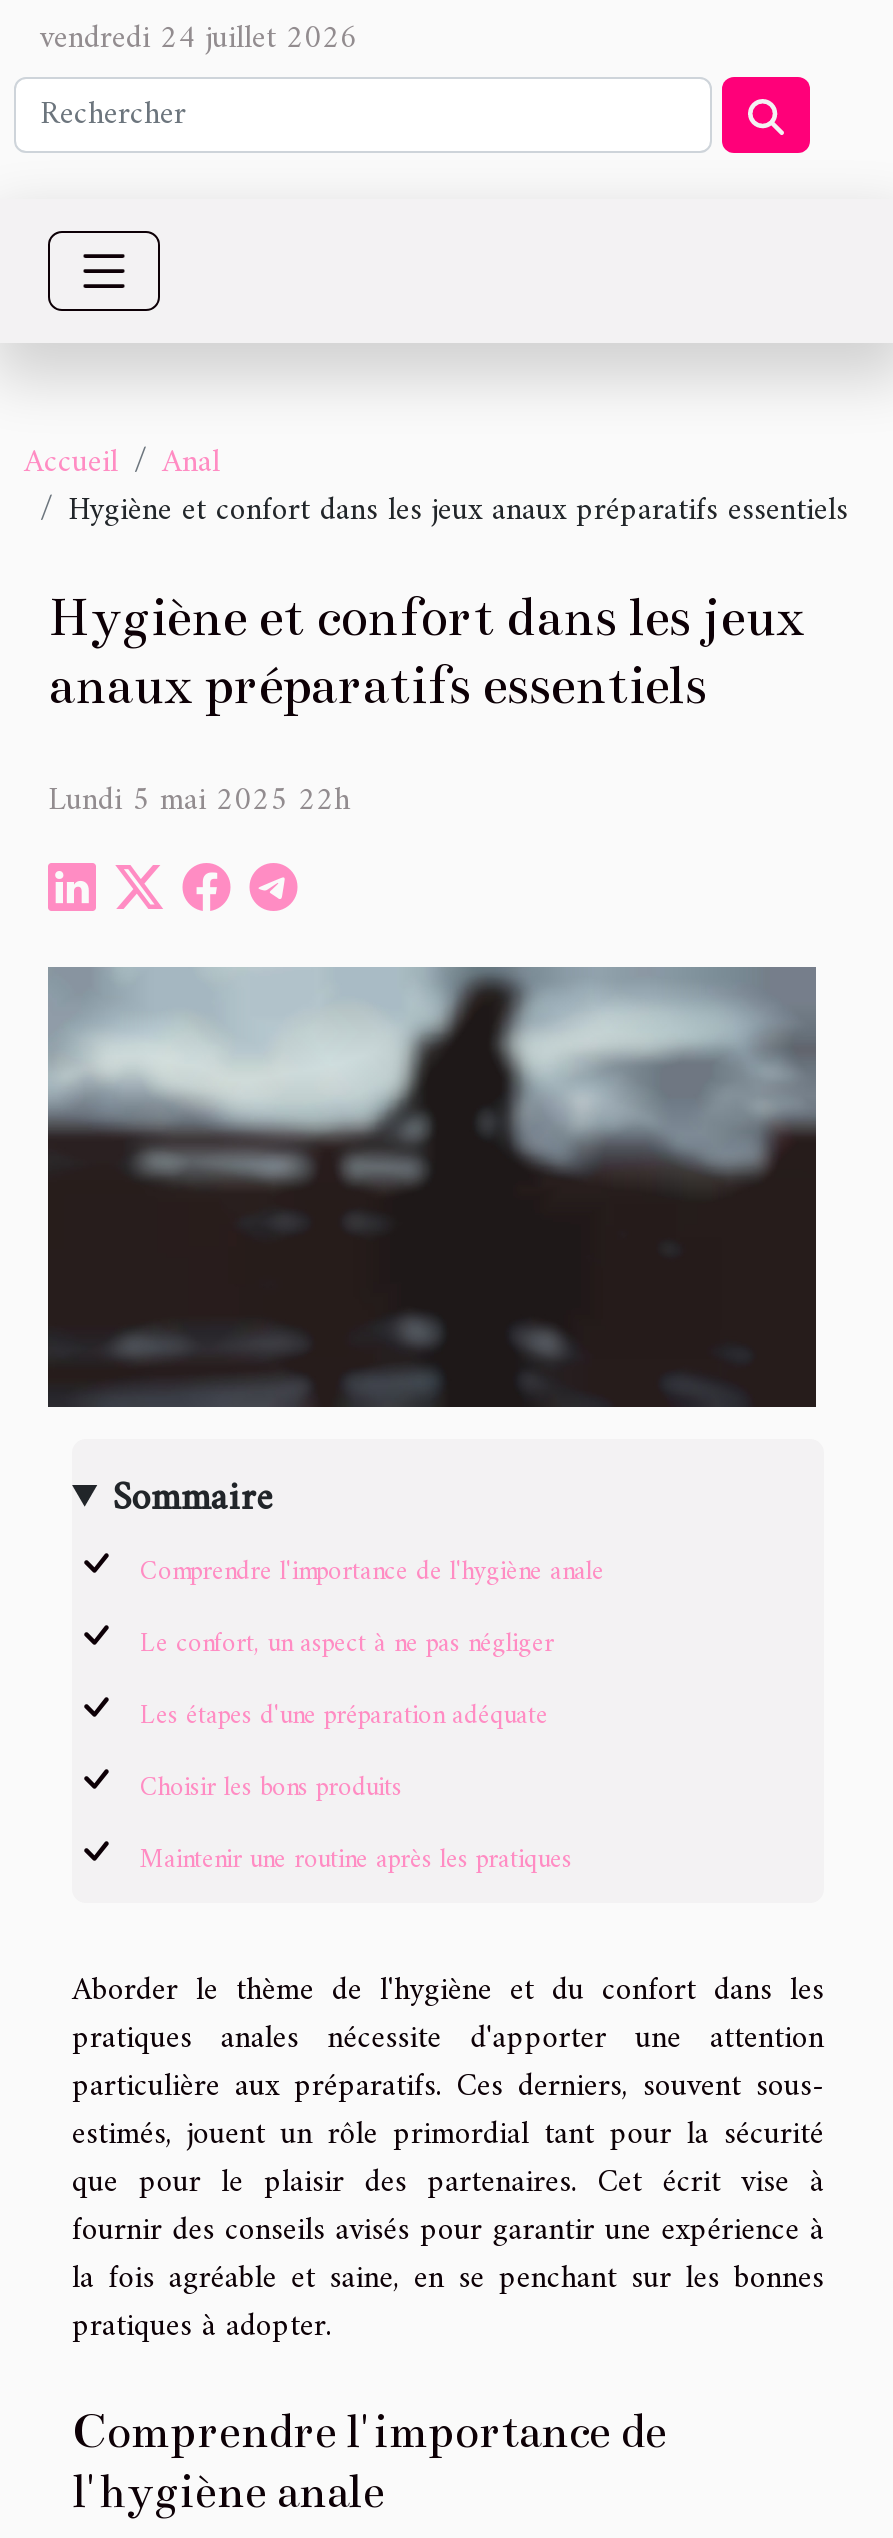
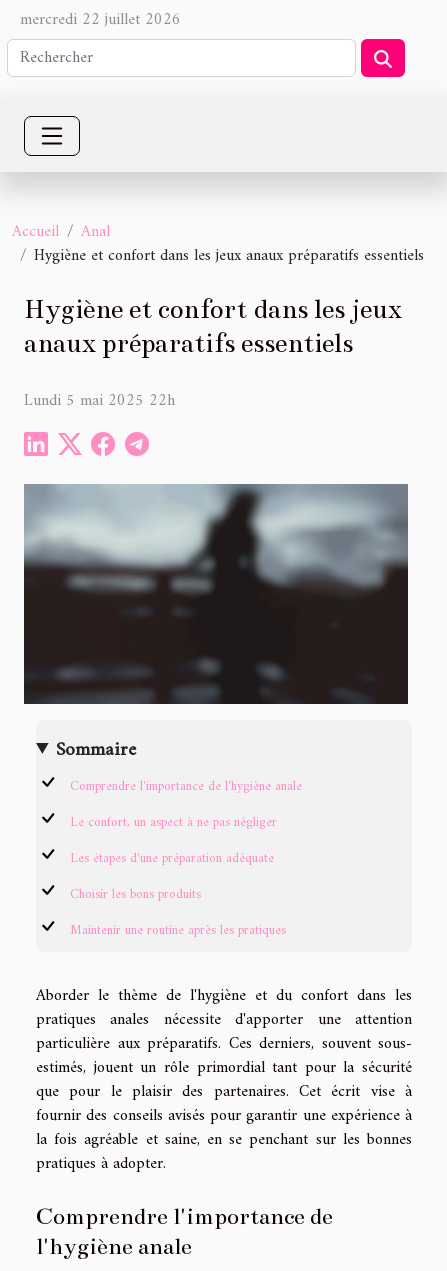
- vendredi 24 juillet 2026
+ mercredi 22 juillet 2026
